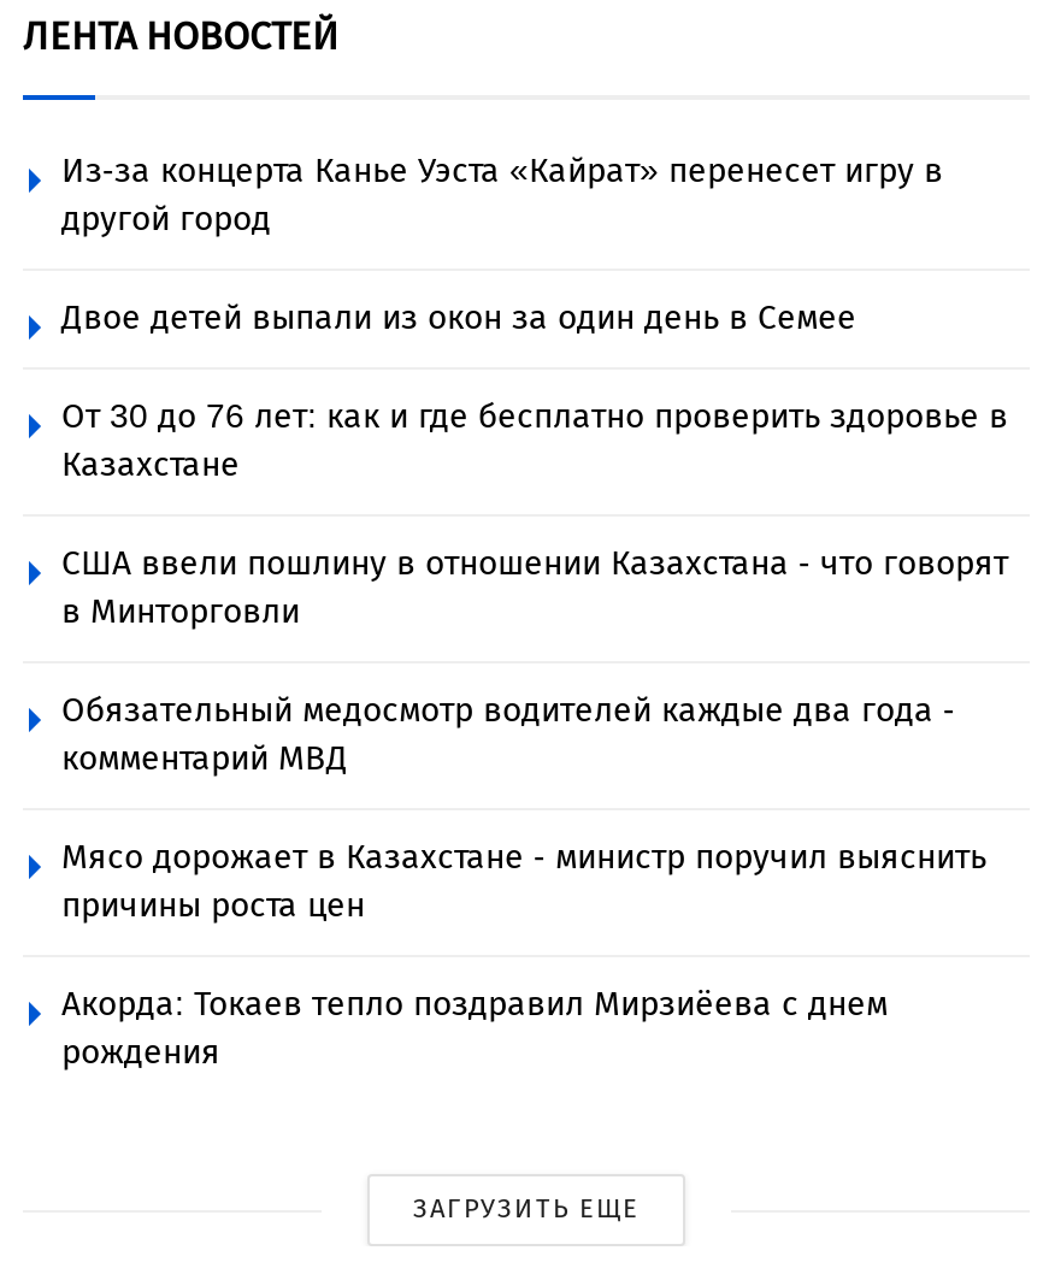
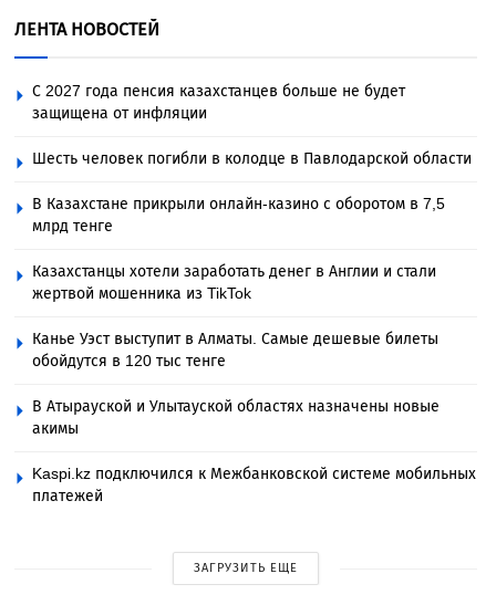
- Из-за концерта Канье Уэста «Кайрат» перенесет игру в
- другой город
+ С 2027 года пенсия казахстанцев больше не будет
+ защищена от инфляции

- Двое детей выпали из окон за один день в Семее
+ Шесть человек погибли в колодце в Павлодарской области

- От 30 до 76 лет: как и где бесплатно проверить здоровье в
- Казахстане
+ В Казахстане прикрыли онлайн-казино с оборотом в 7,5
+ млрд тенге

- США ввели пошлину в отношении Казахстана - что говорят
- в Минторговли
+ Казахстанцы хотели заработать денег в Англии и стали
+ жертвой мошенника из TikTok

- Обязательный медосмотр водителей каждые два года -
- комментарий МВД
+ Канье Уэст выступит в Алматы. Самые дешевые билеты
+ обойдутся в 120 тыс тенге

- Мясо дорожает в Казахстане - министр поручил выяснить
- причины роста цен
+ В Атырауской и Улытауской областях назначены новые
+ акимы

- Акорда: Токаев тепло поздравил Мирзиёева с днем
- рождения
+ Kaspi.kz подключился к Межбанковской системе мобильных
+ платежей
